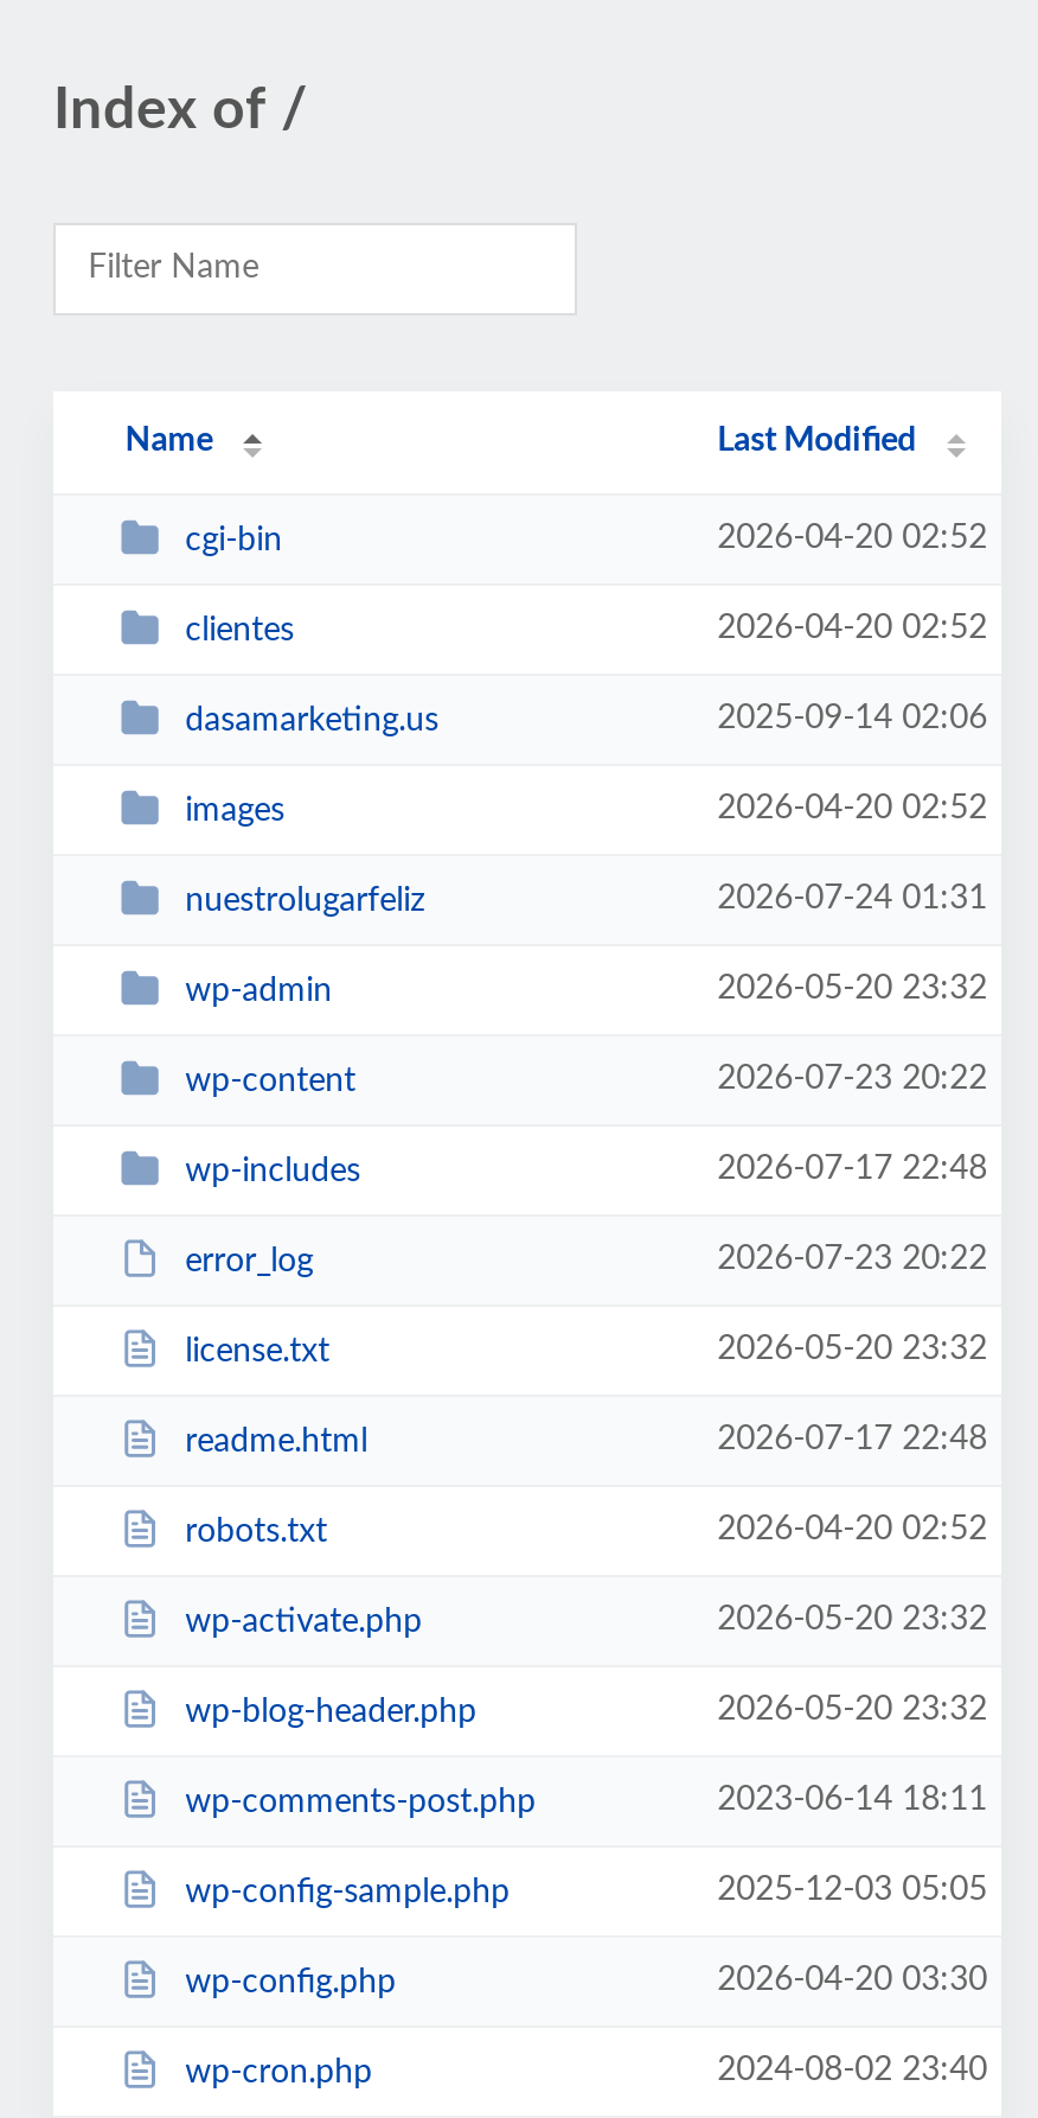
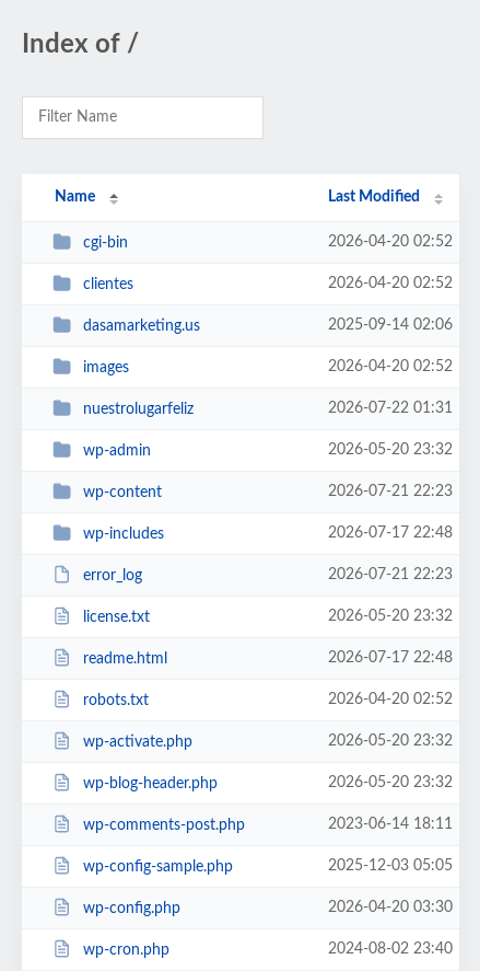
- 2026-07-24 01:31
+ 2026-07-22 01:31

- 2026-07-23 20:22
+ 2026-07-21 22:23

- 2026-07-23 20:22
+ 2026-07-21 22:23
